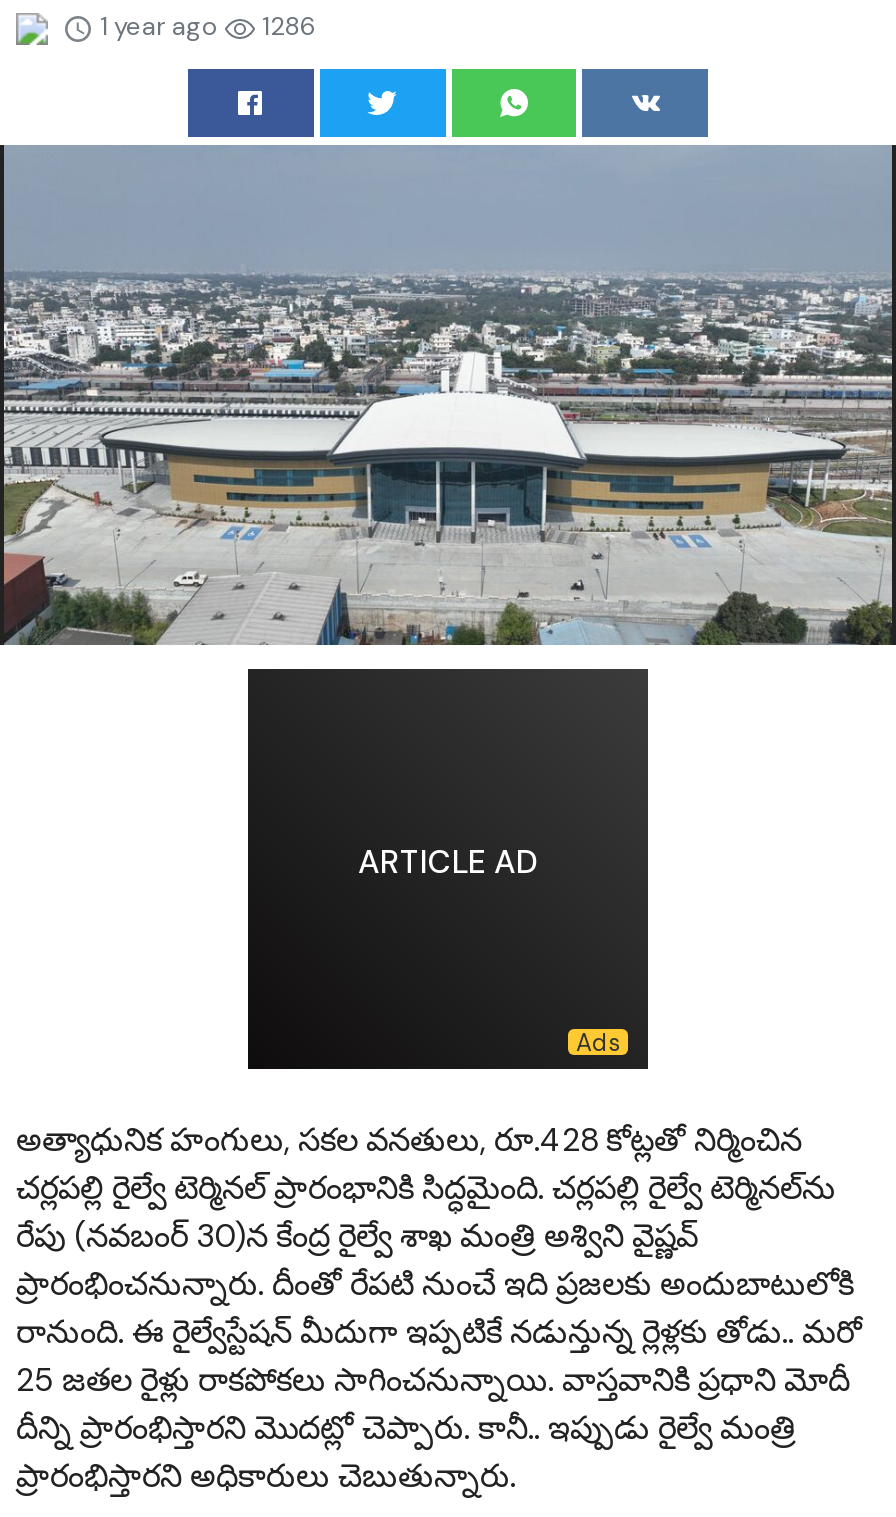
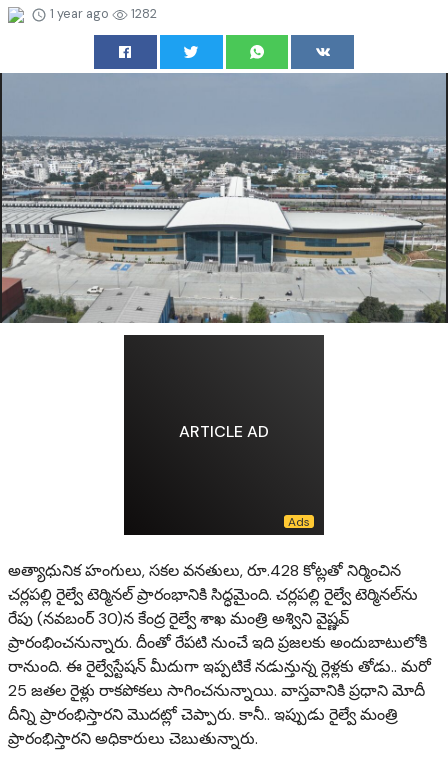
- 1 year ago 1286
+ 1 year ago 1282
